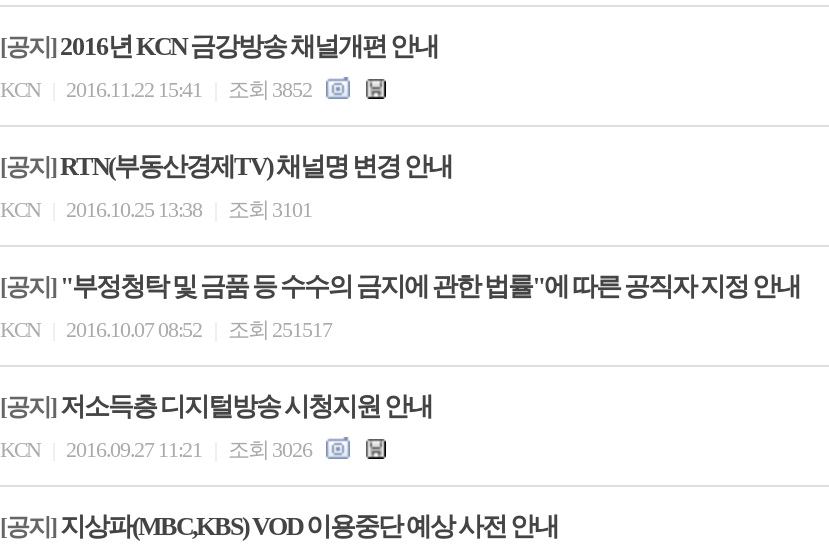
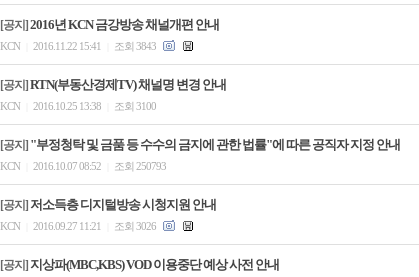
- KCN 2016.11.22 15:41 조회 3852
+ KCN 2016.11.22 15:41 조회 3843

- KCN 2016.10.25 13:38 조회 3101
+ KCN 2016.10.25 13:38 조회 3100

- KCN 2016.10.07 08:52 조회 251517
+ KCN 2016.10.07 08:52 조회 250793
